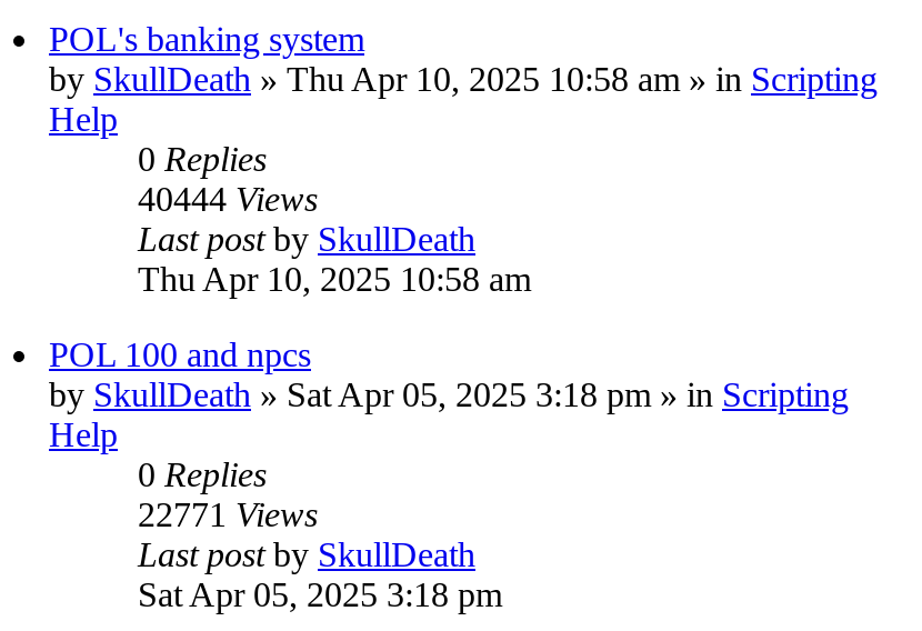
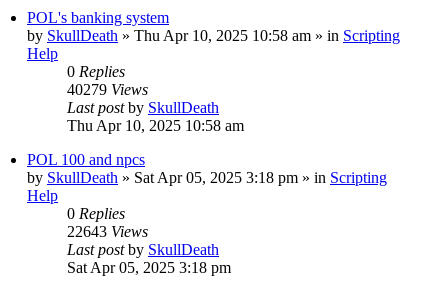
- 40444 Views
+ 40279 Views

- 22771 Views
+ 22643 Views
